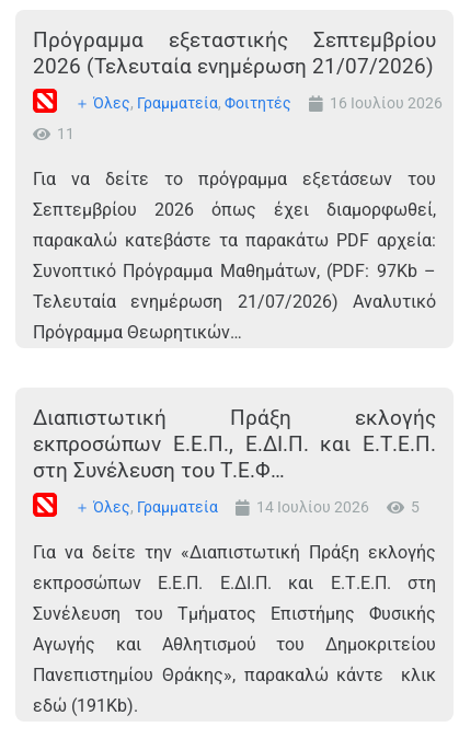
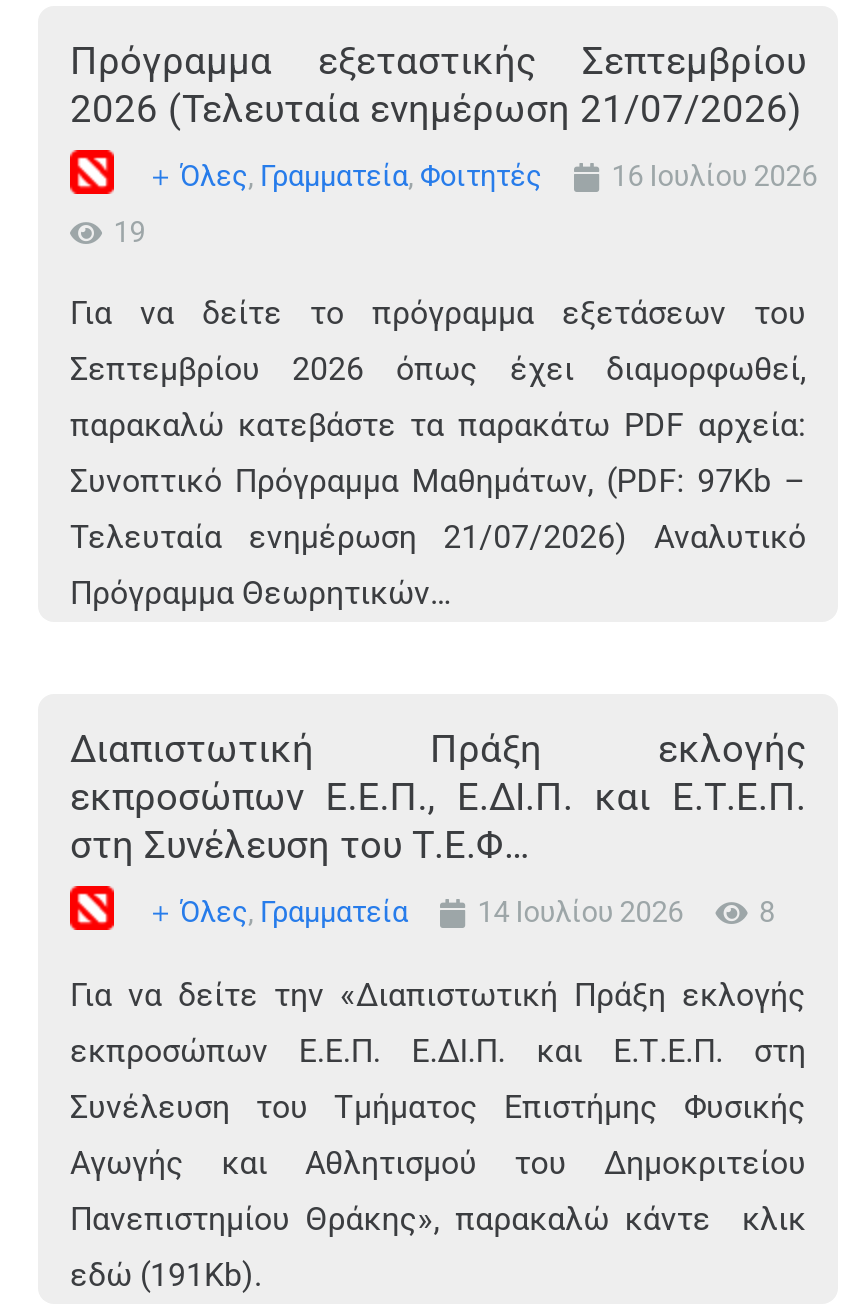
- 11
+ 19

- 5
+ 8
